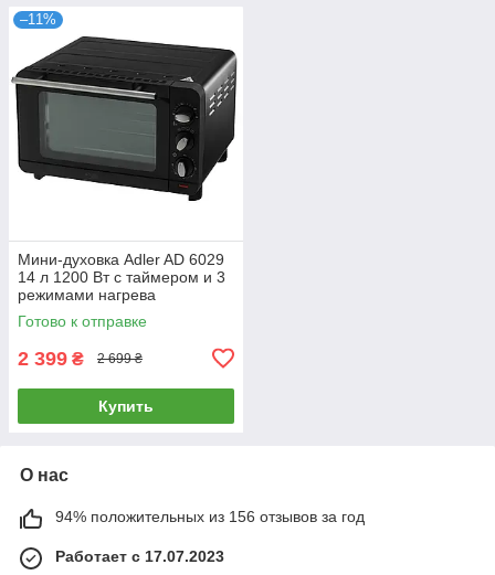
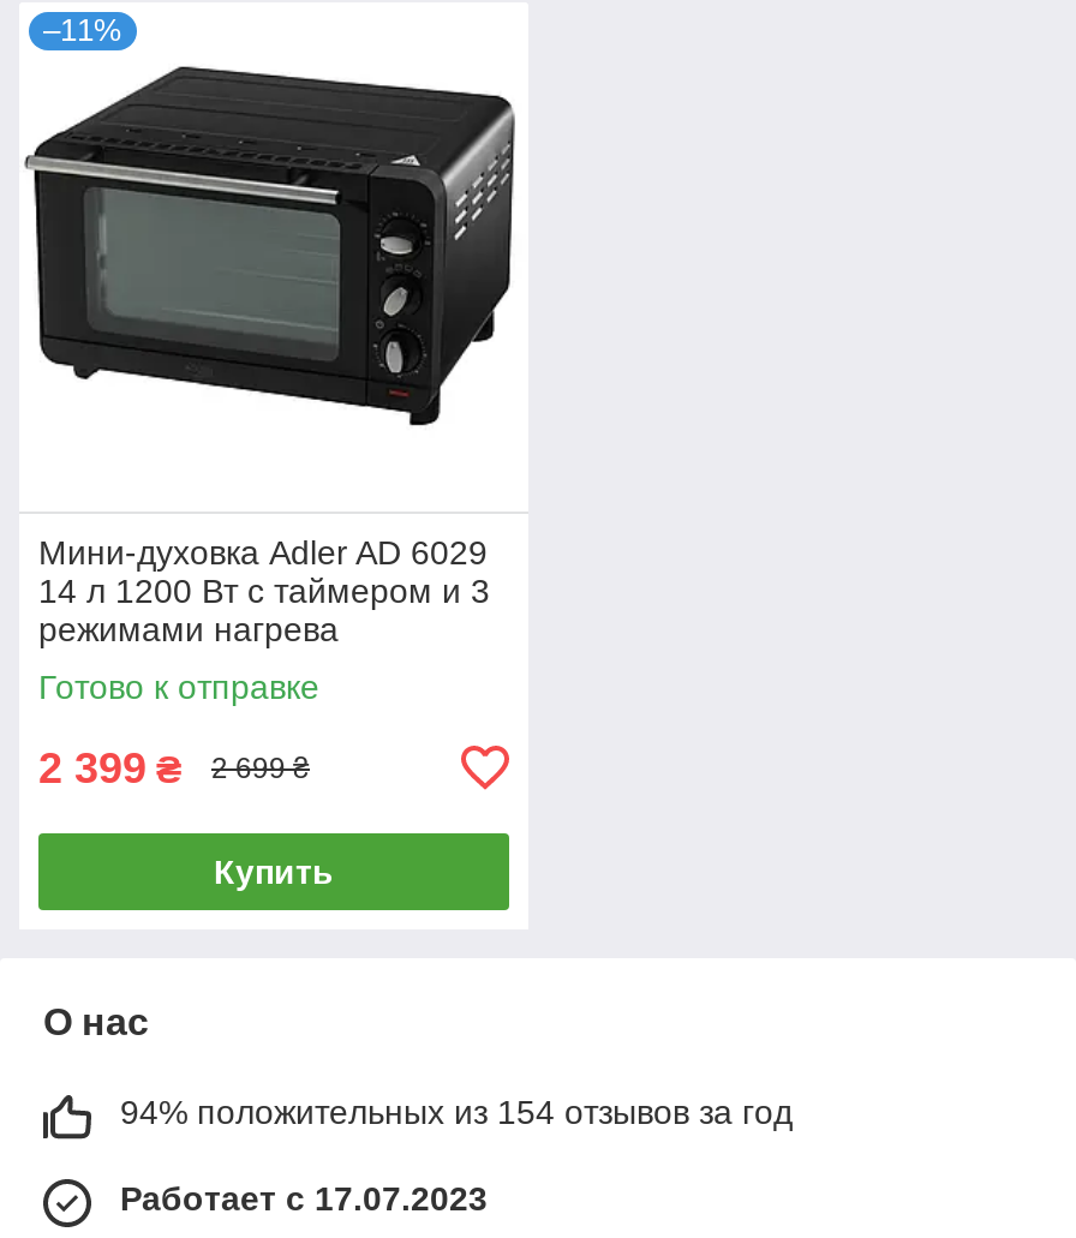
- 94% положительных из 156 отзывов за год
+ 94% положительных из 154 отзывов за год
